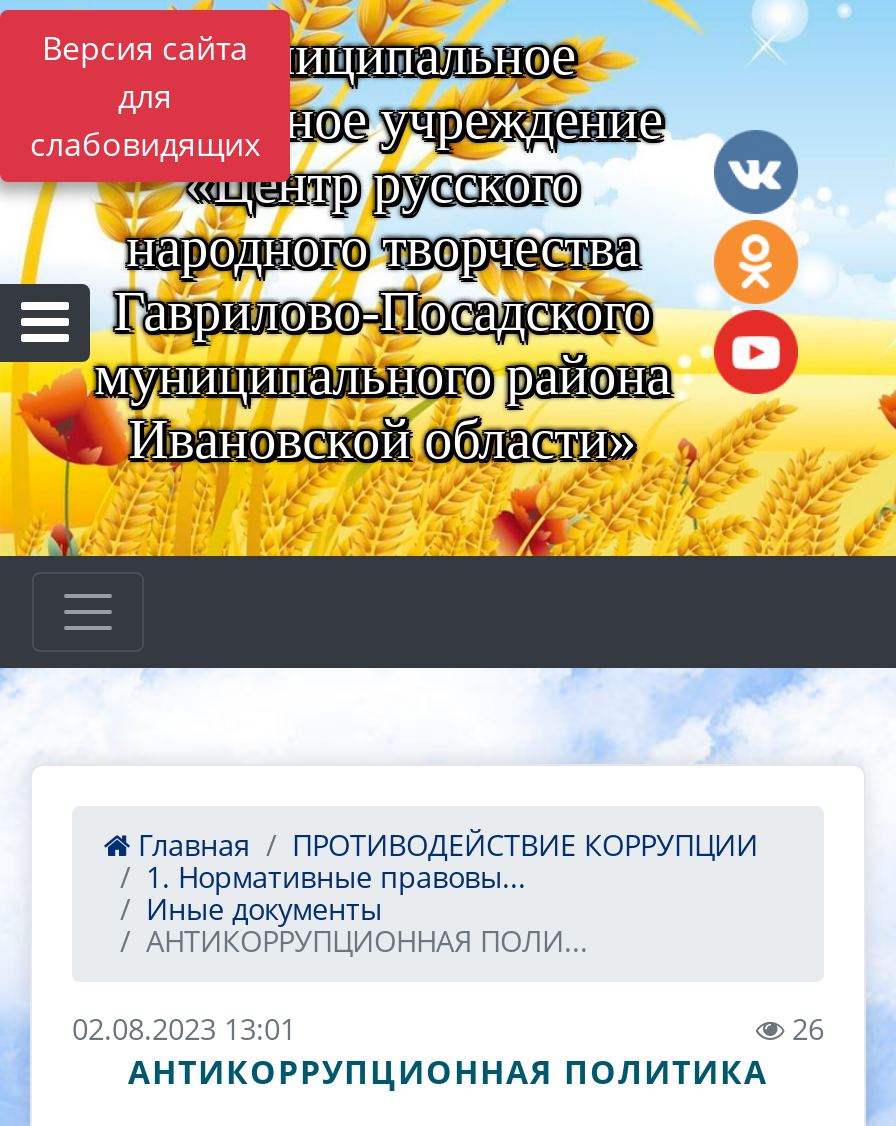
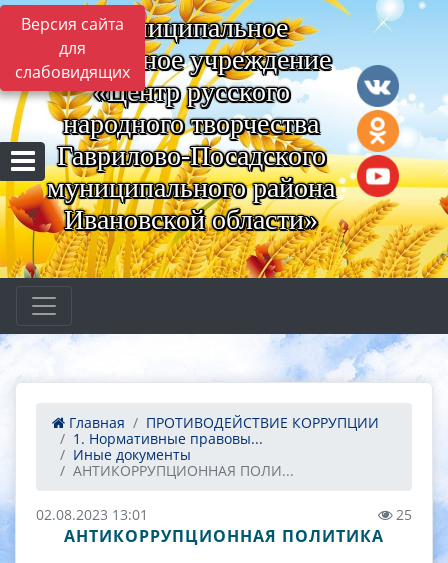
- 26
+ 25
